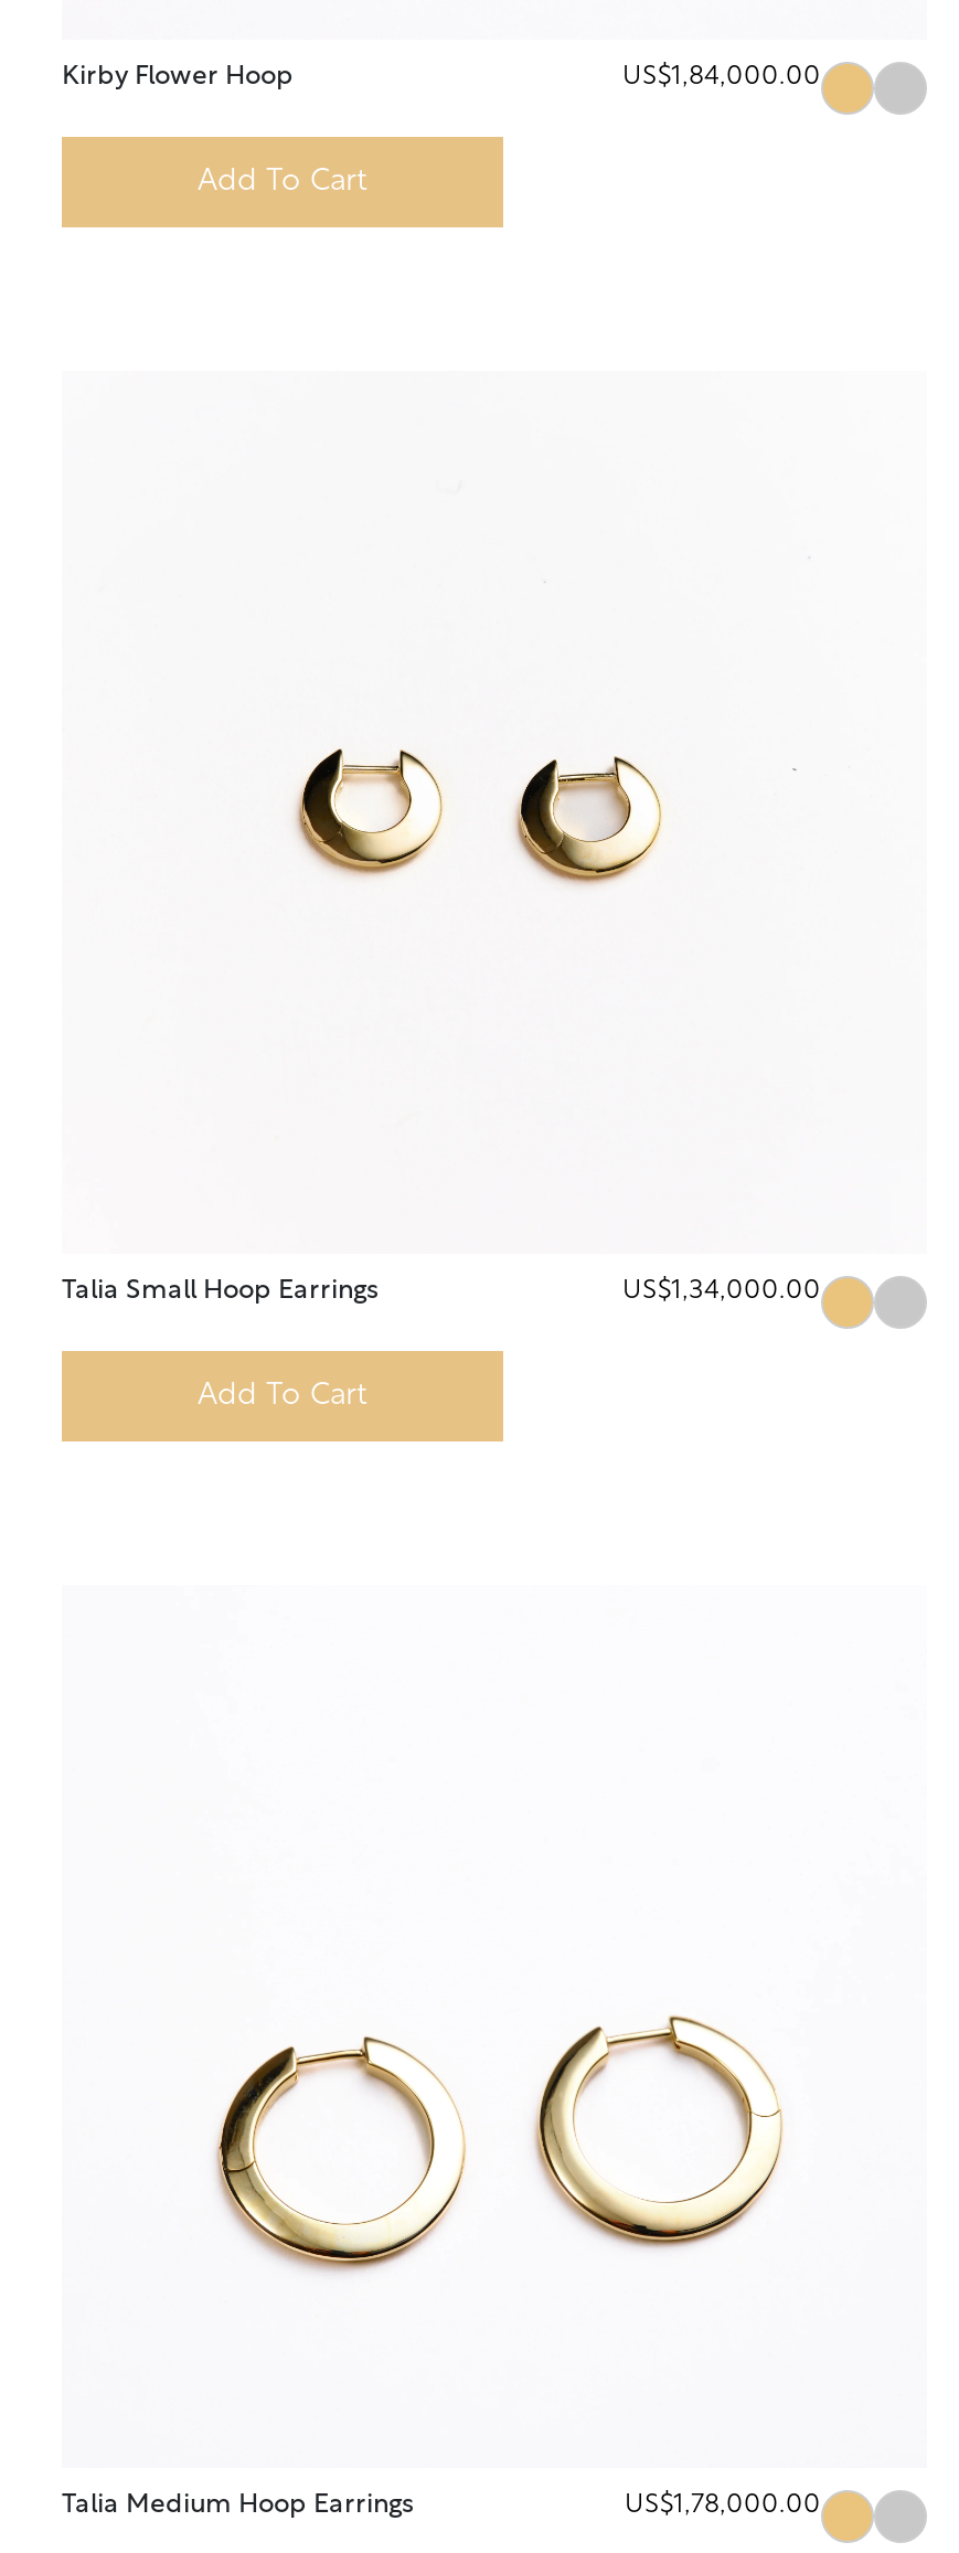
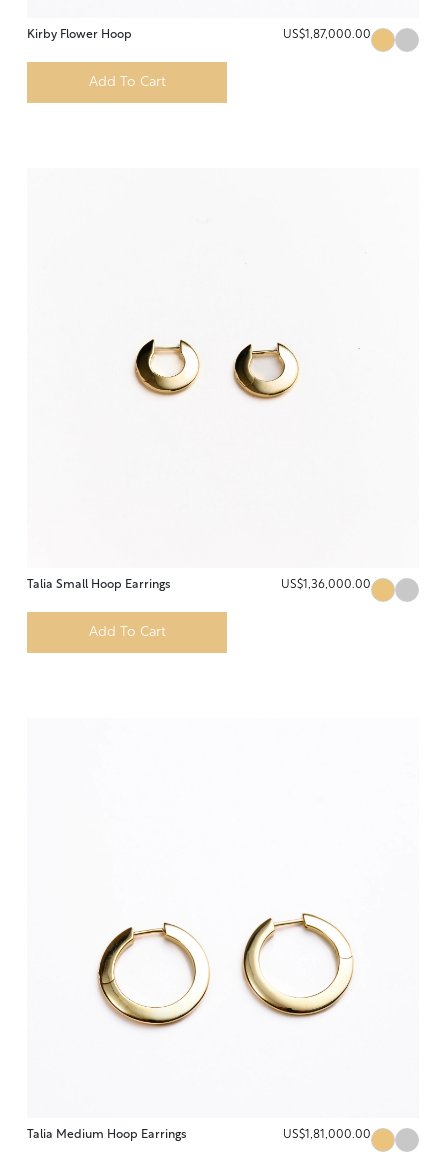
- US$1,84,000.00
+ US$1,87,000.00

- US$1,34,000.00
+ US$1,36,000.00

- US$1,78,000.00
+ US$1,81,000.00
